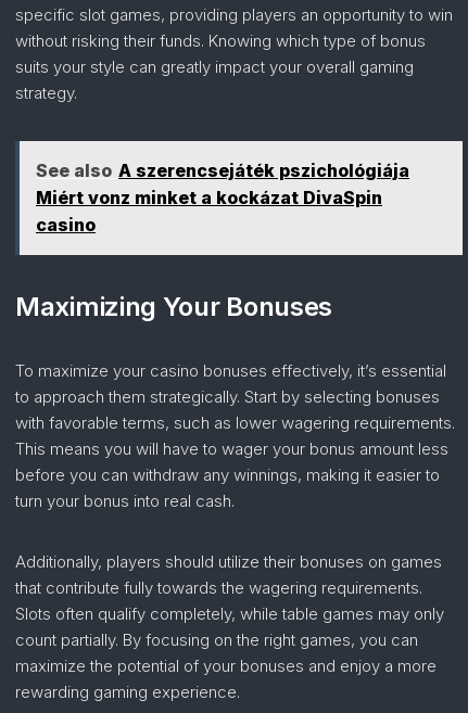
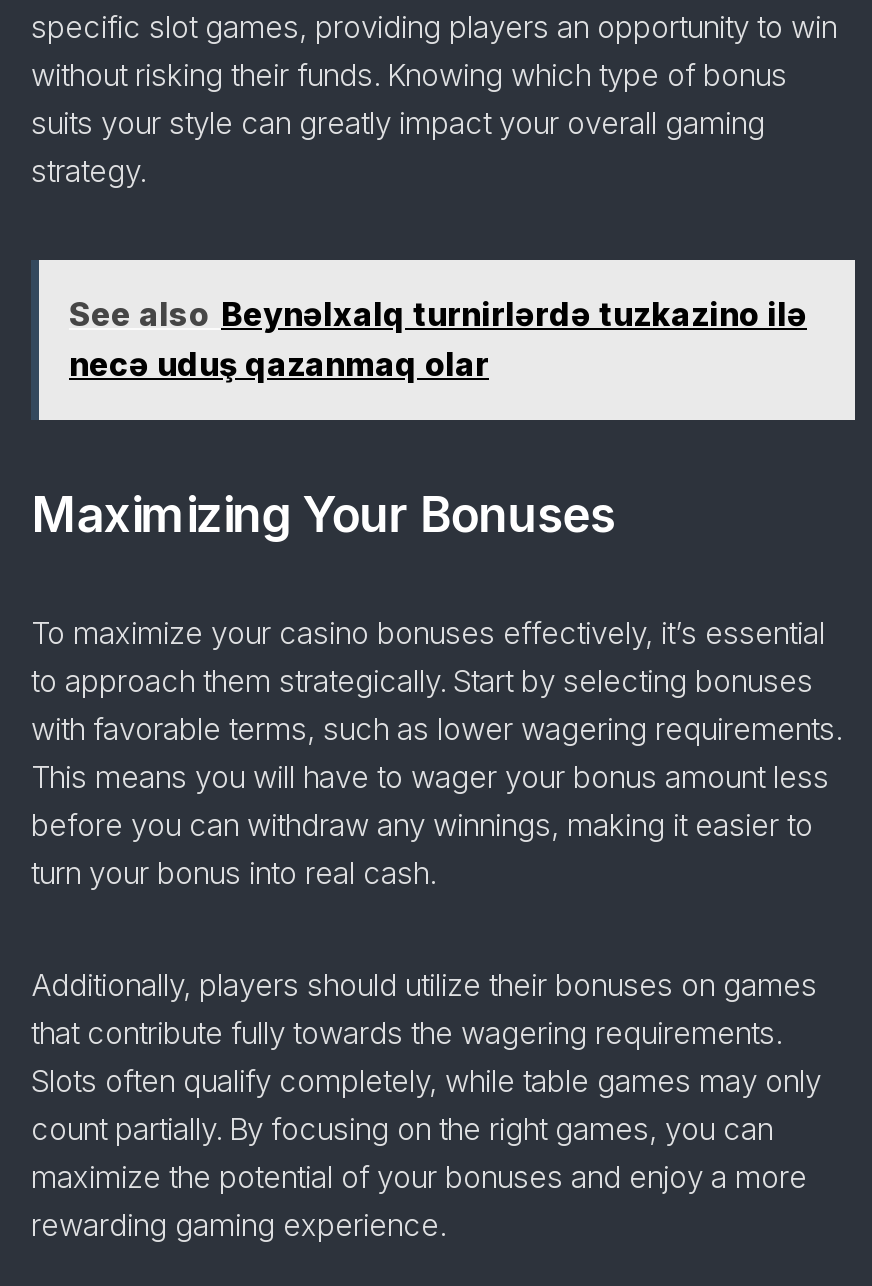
- See also A szerencsejáték pszichológiája
- Miért vonz minket a kockázat DivaSpin
- casino
+ See also Beynəlxalq turnirlərdə tuzkazino ilə
+ necə uduş qazanmaq olar
